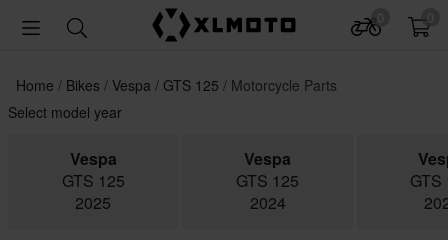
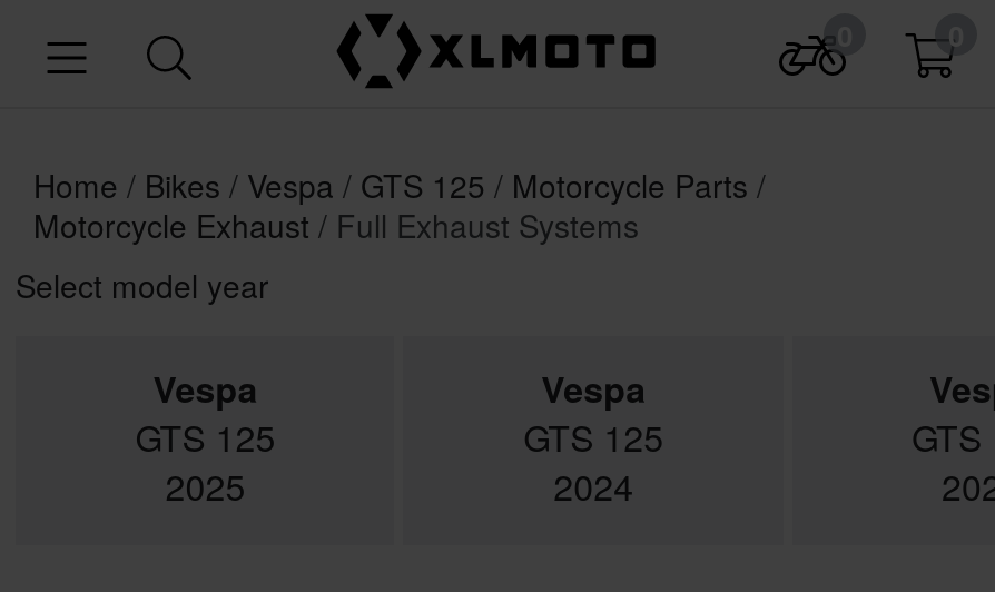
+ Motorcycle Exhaust Full Exhaust Systems
